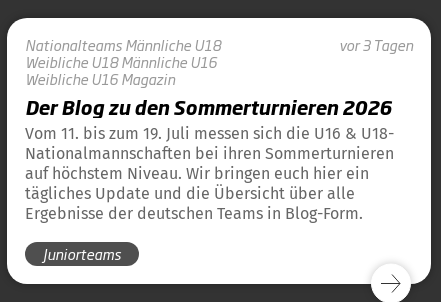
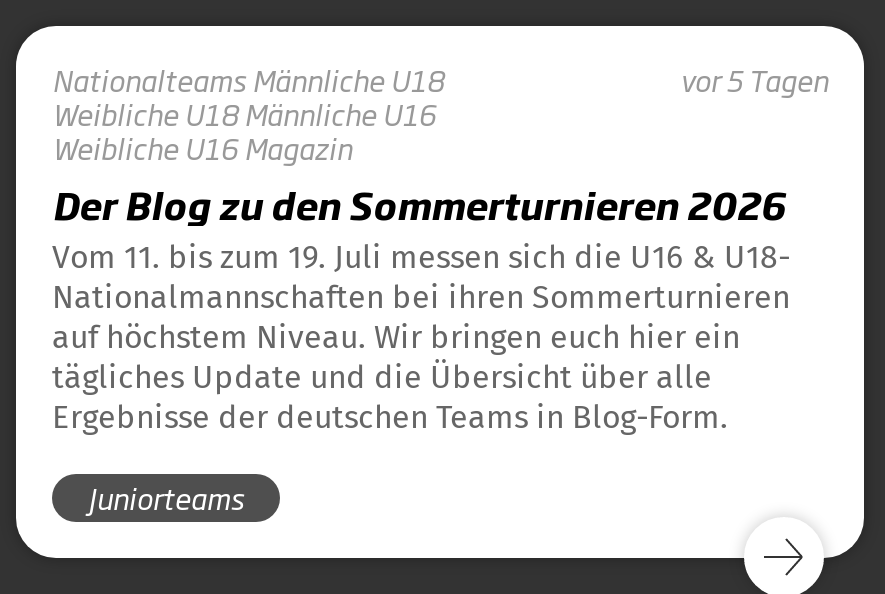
- vor 3 Tagen
+ vor 5 Tagen
